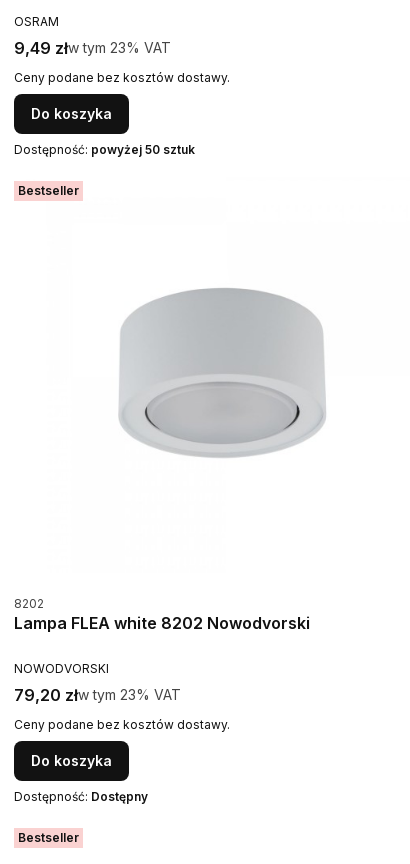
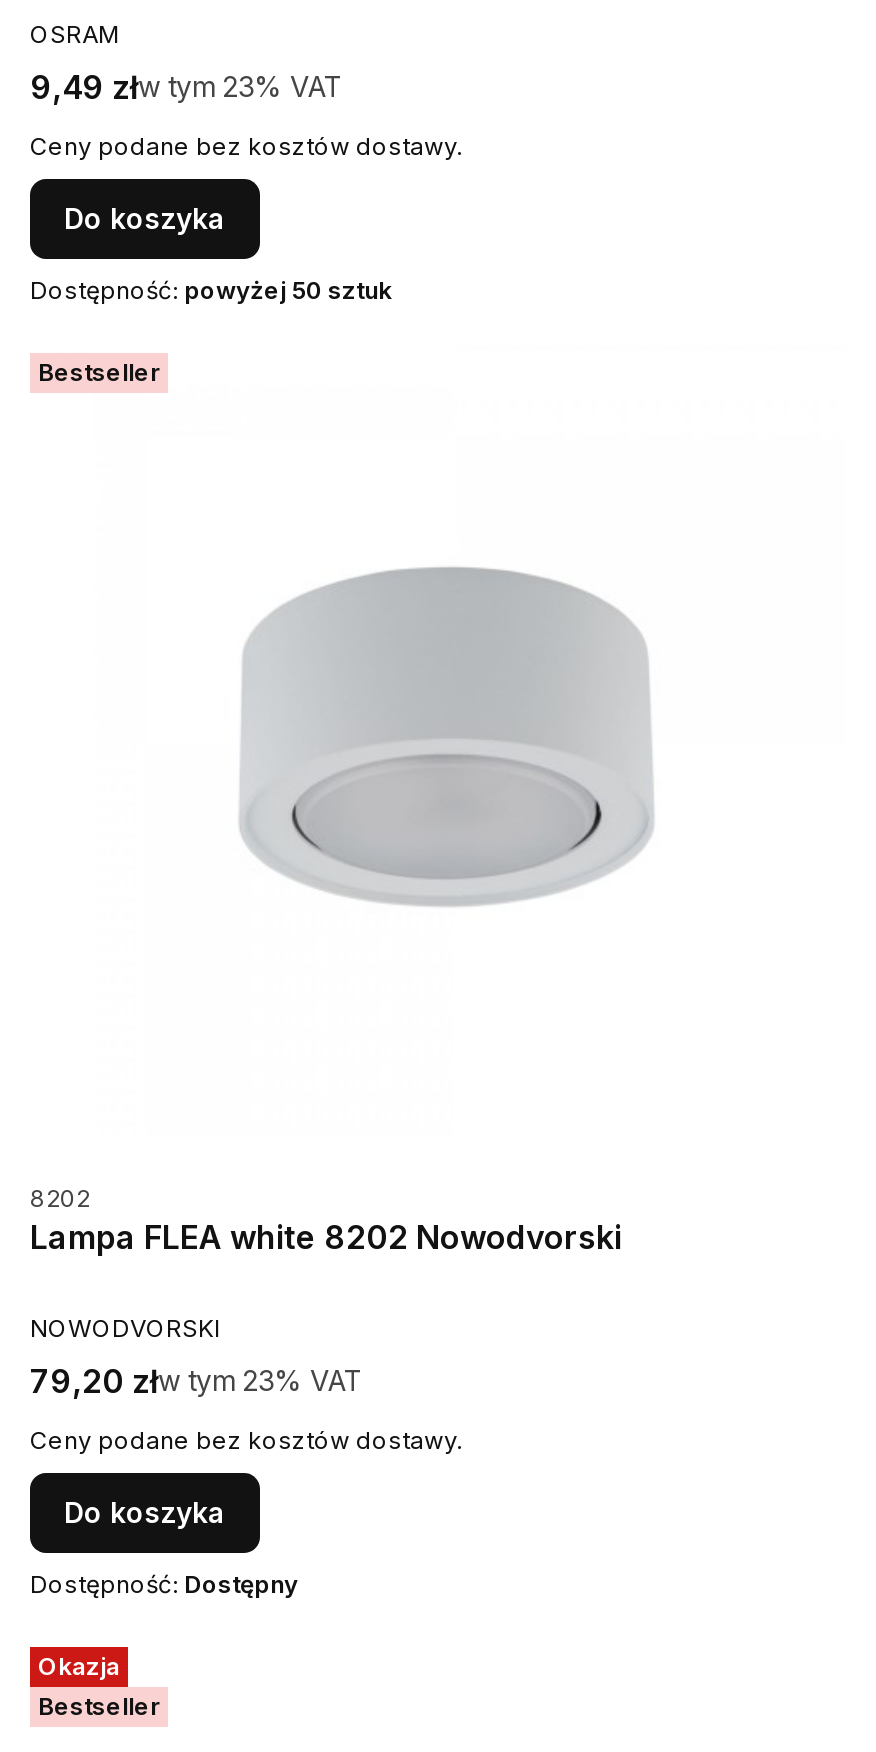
+ Okazja
